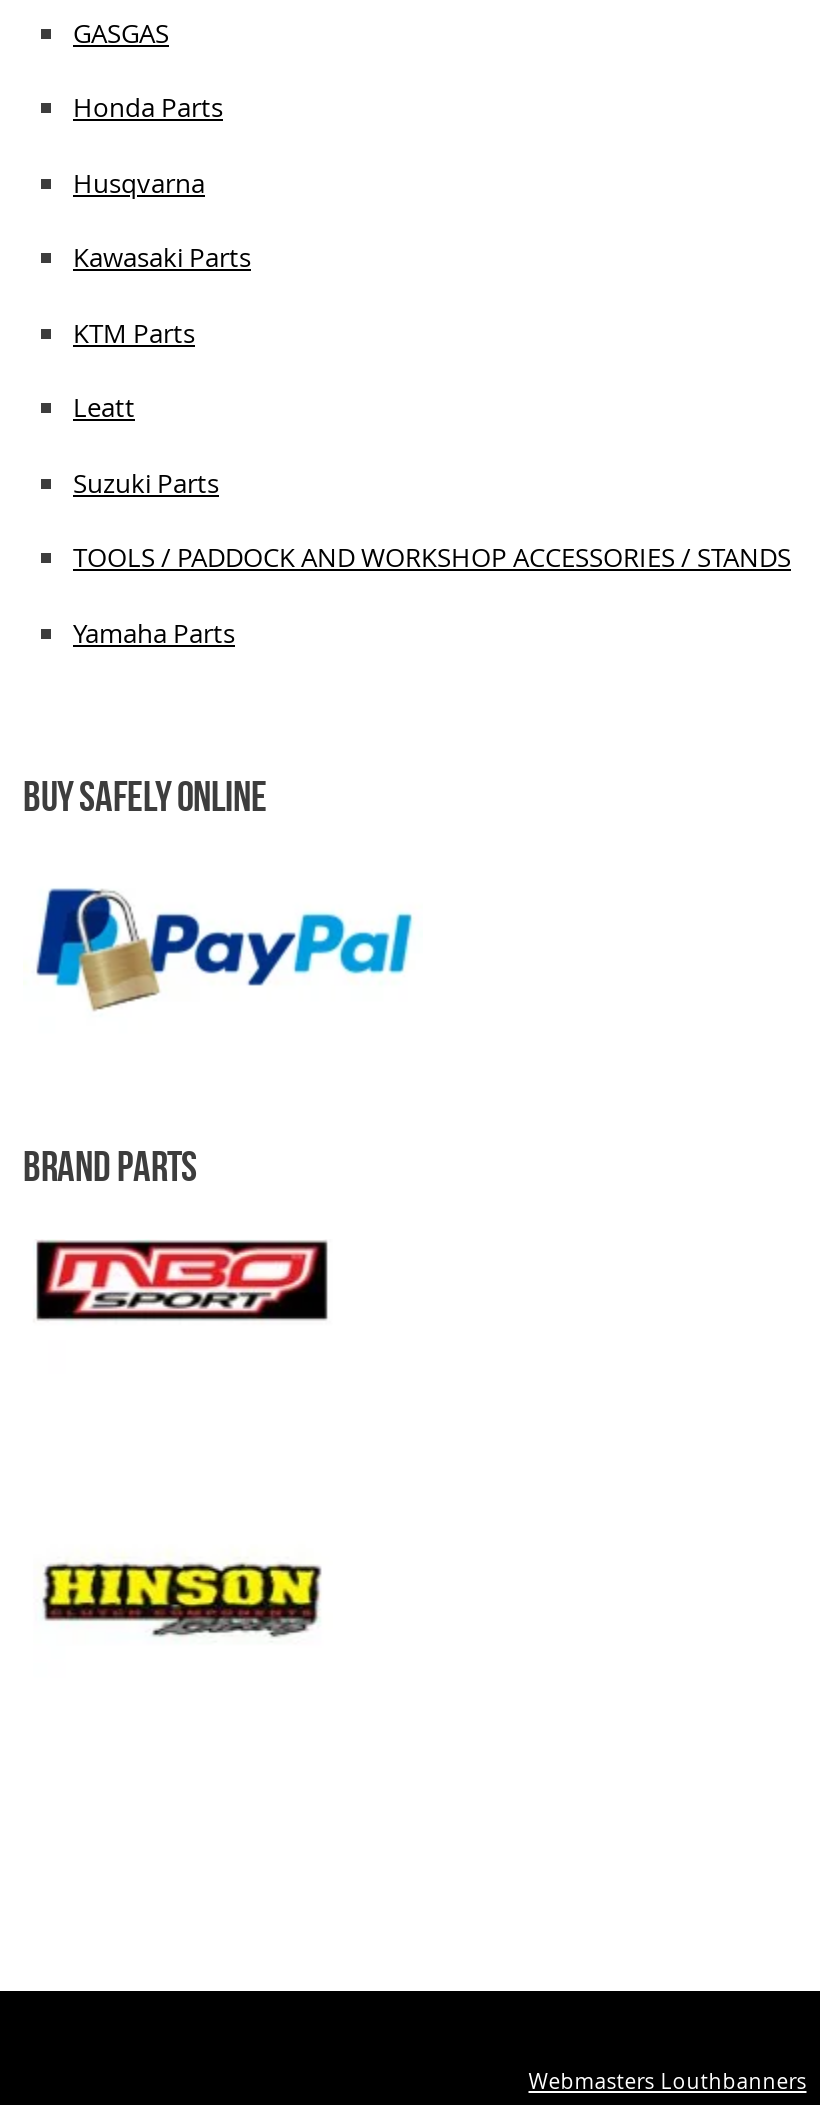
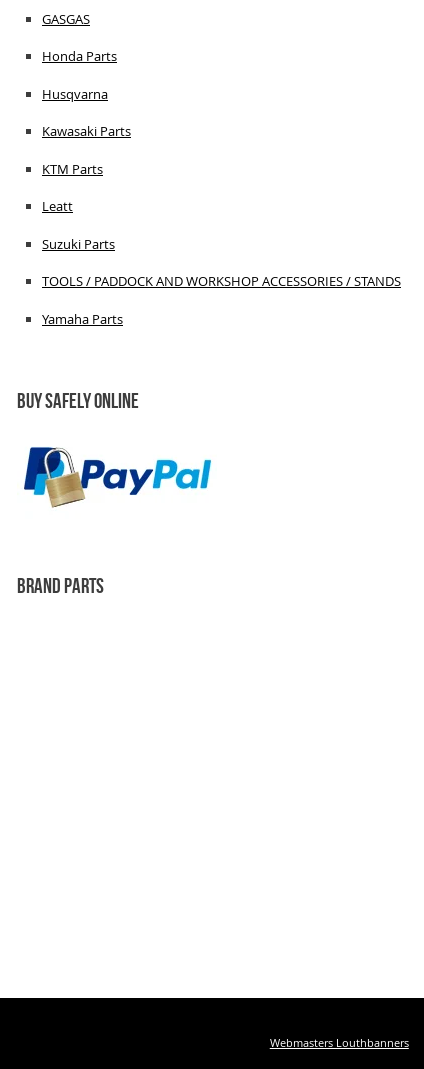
- [image]

- [image]
